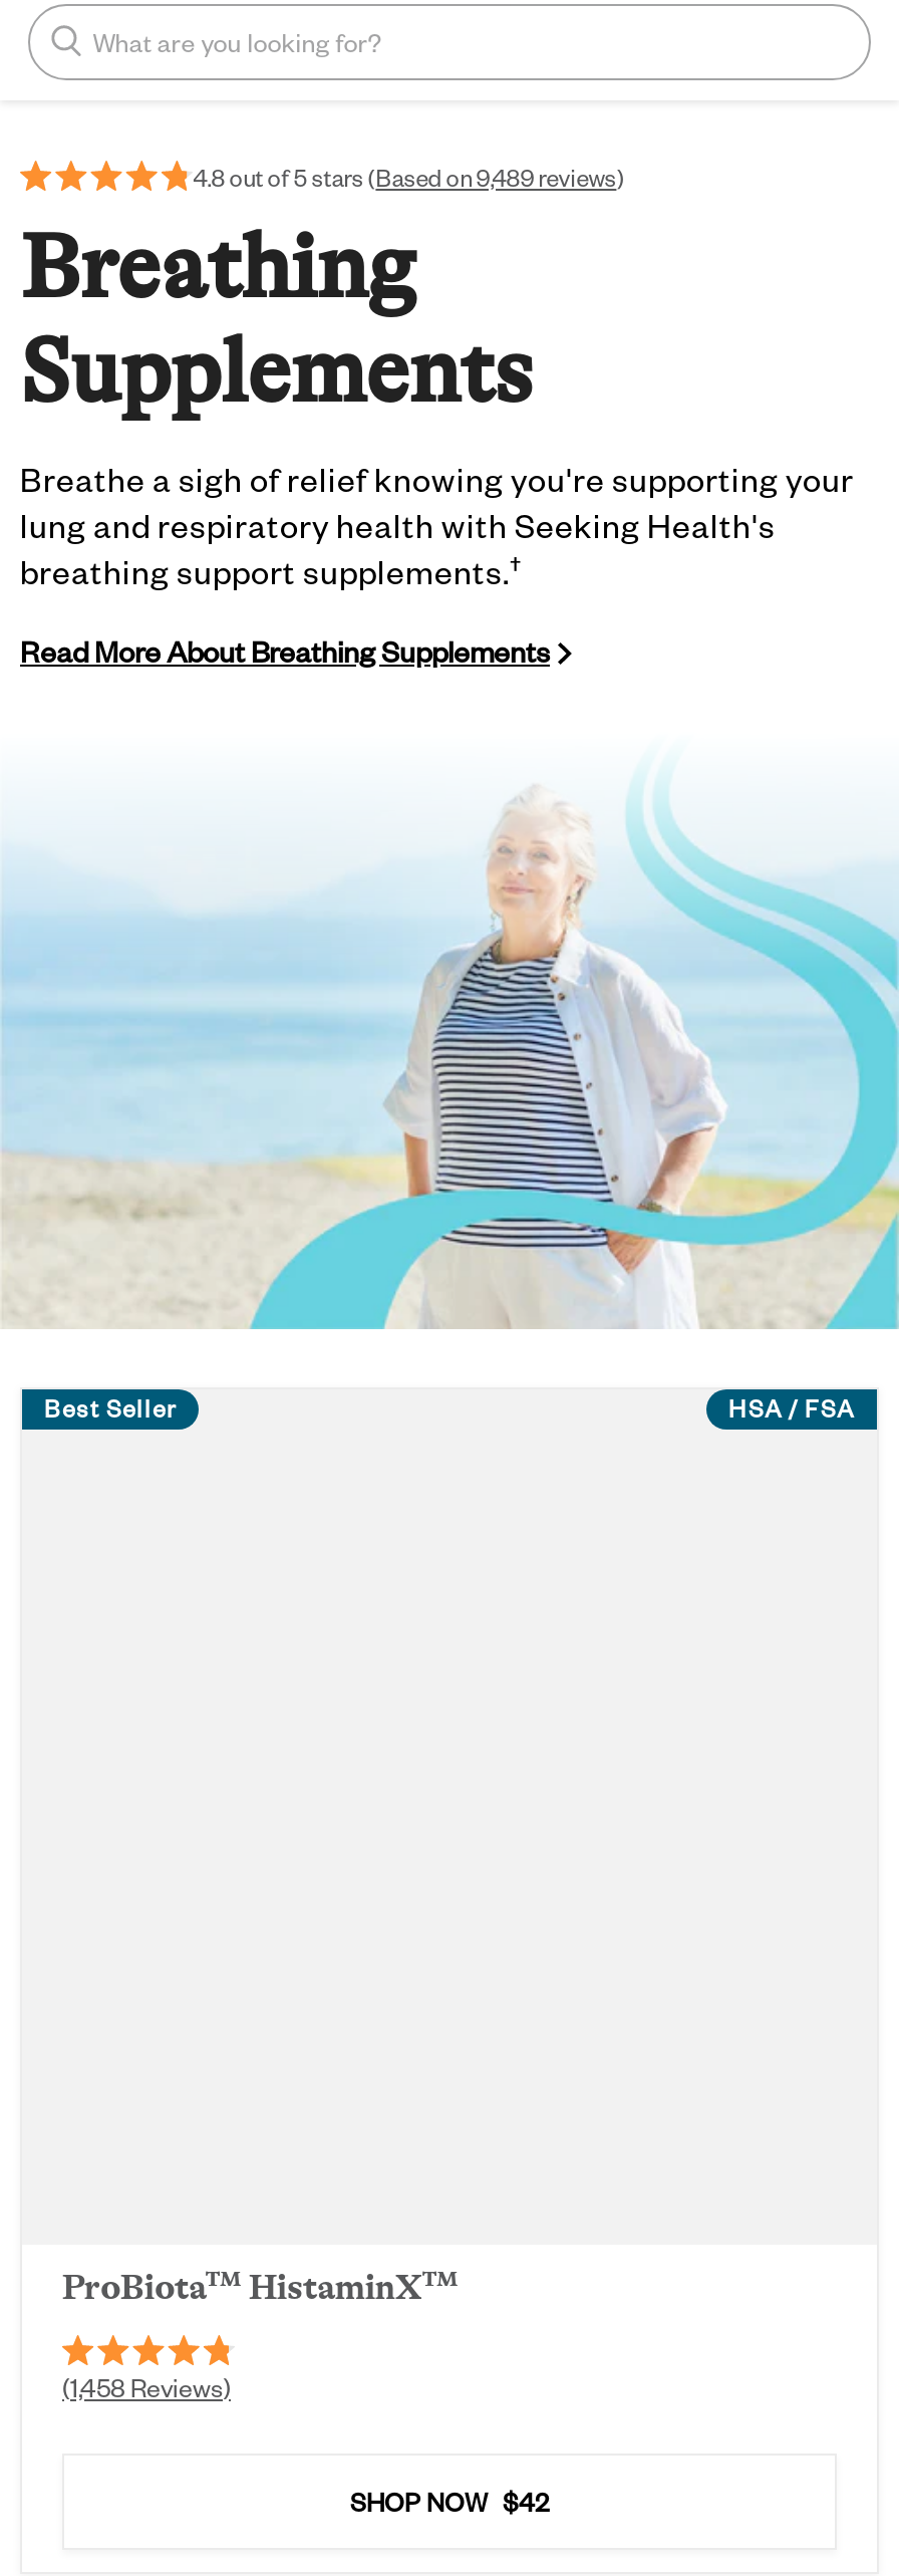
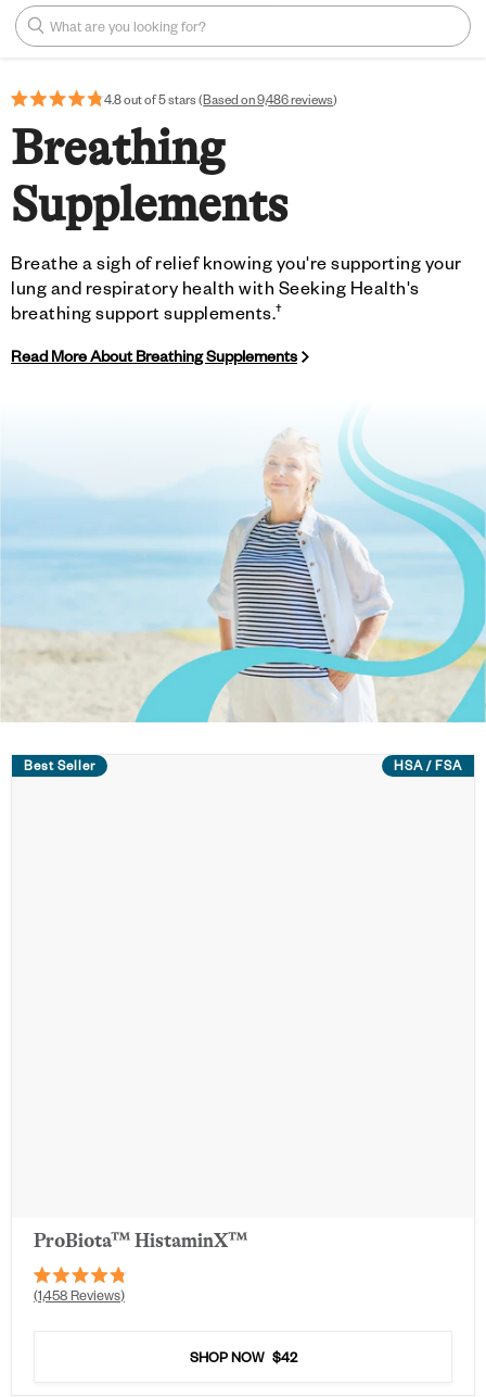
- 4.8 out of 5 stars (Based on 9,489 reviews)
+ 4.8 out of 5 stars (Based on 9,486 reviews)
